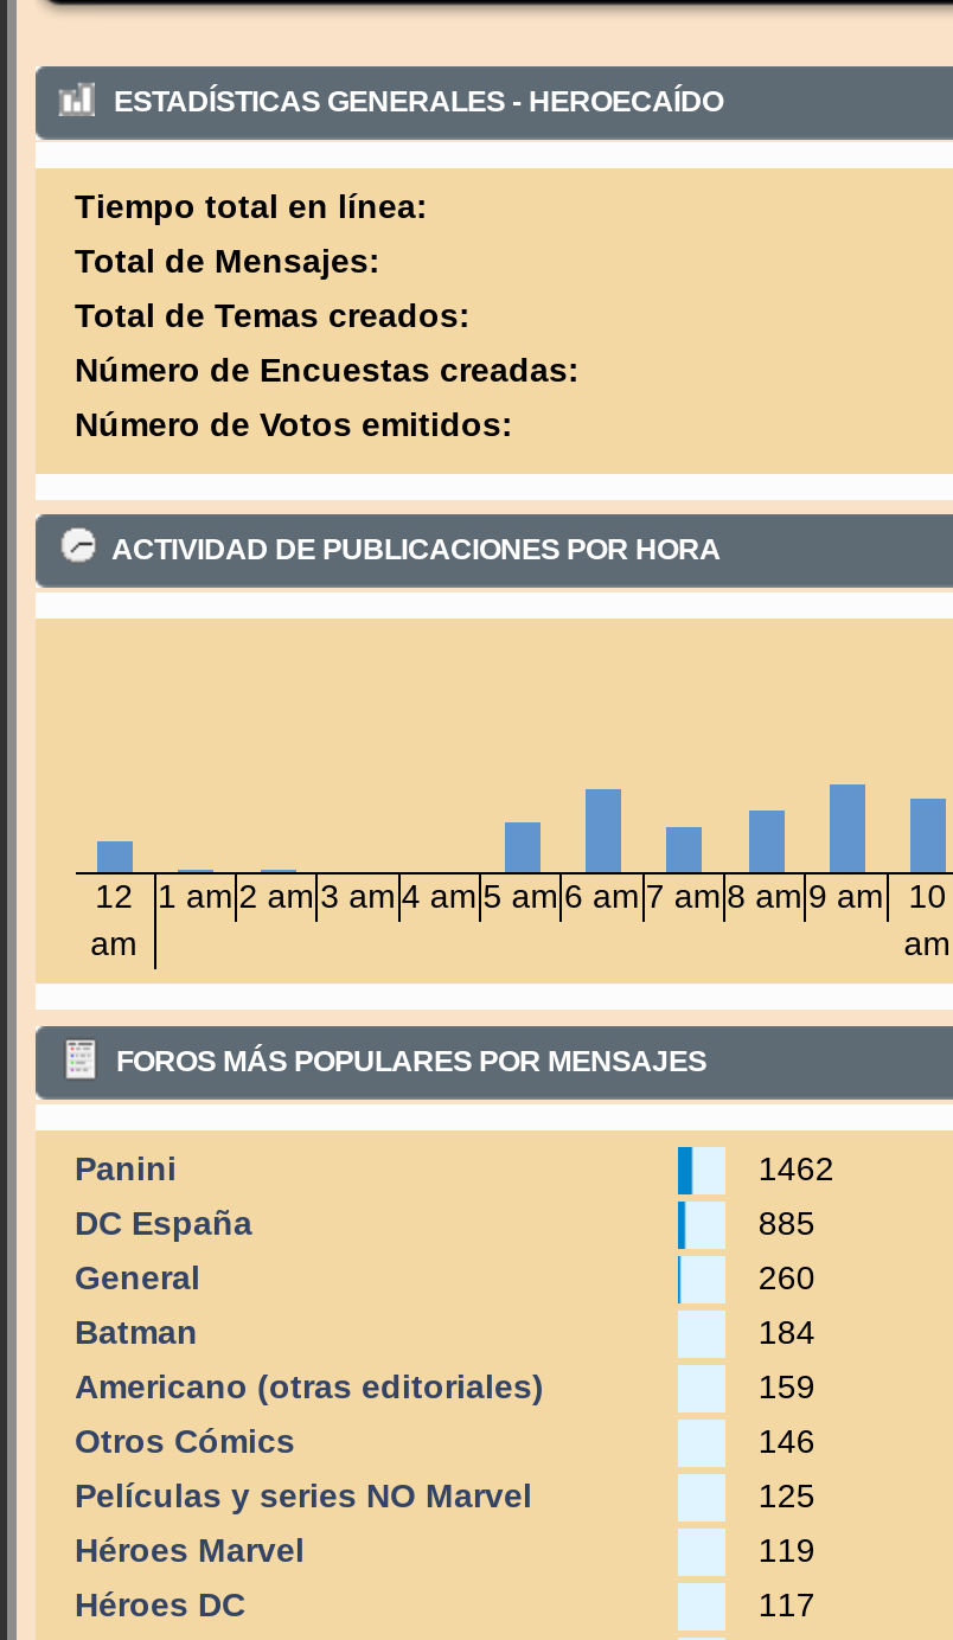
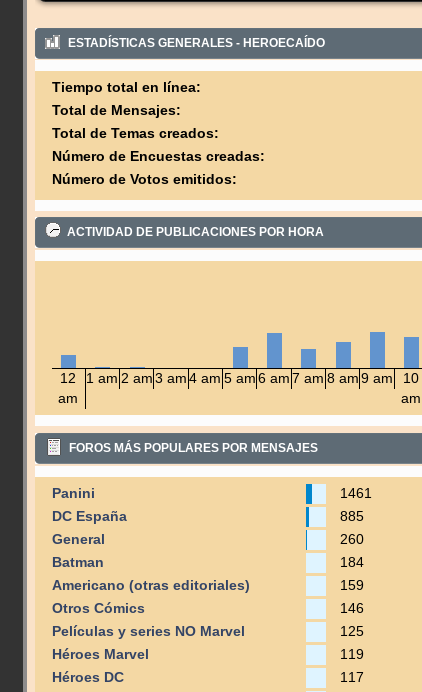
- 1462
+ 1461
